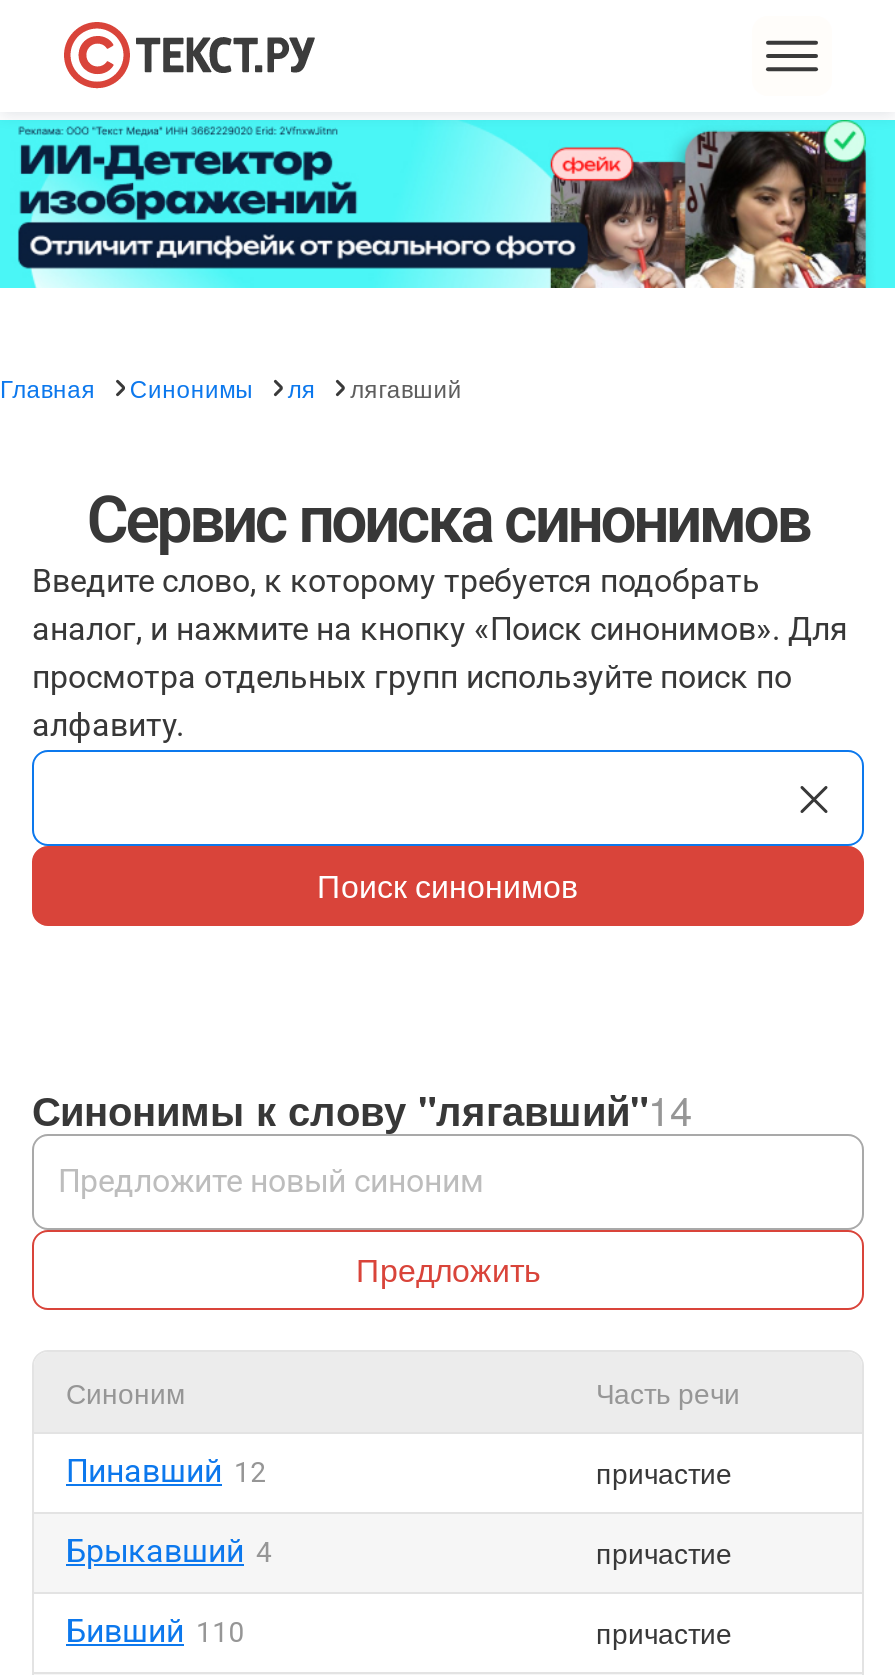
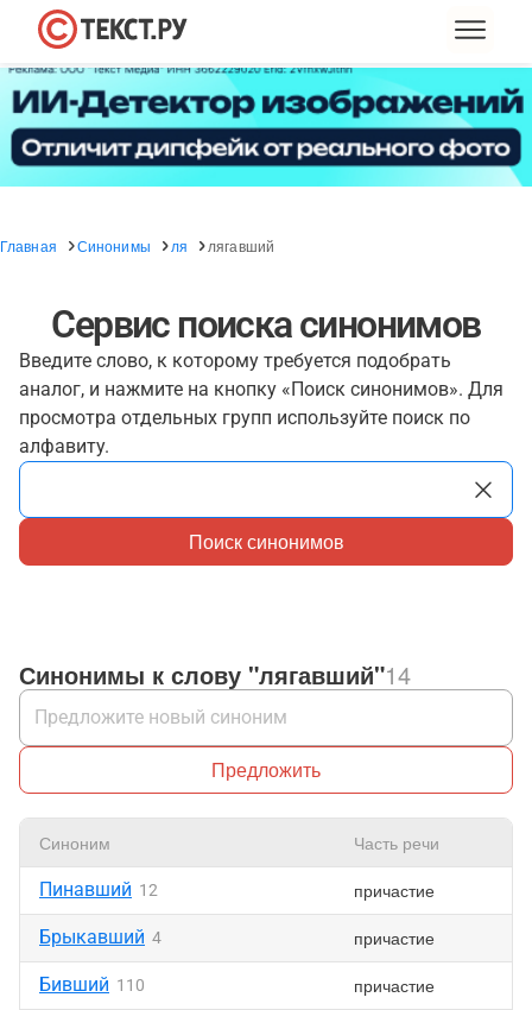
- [image]
+ [image]
